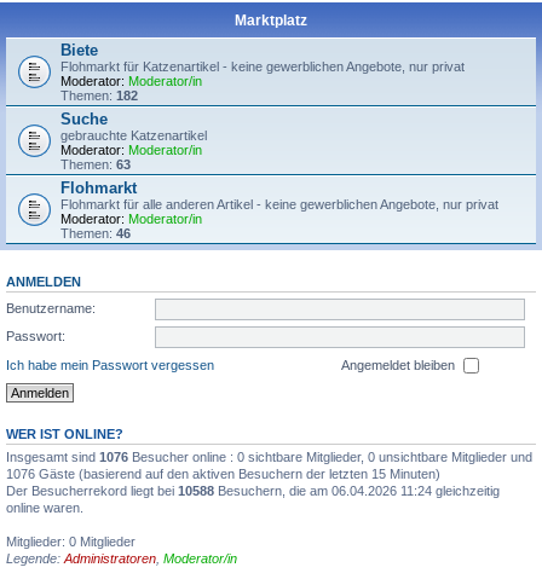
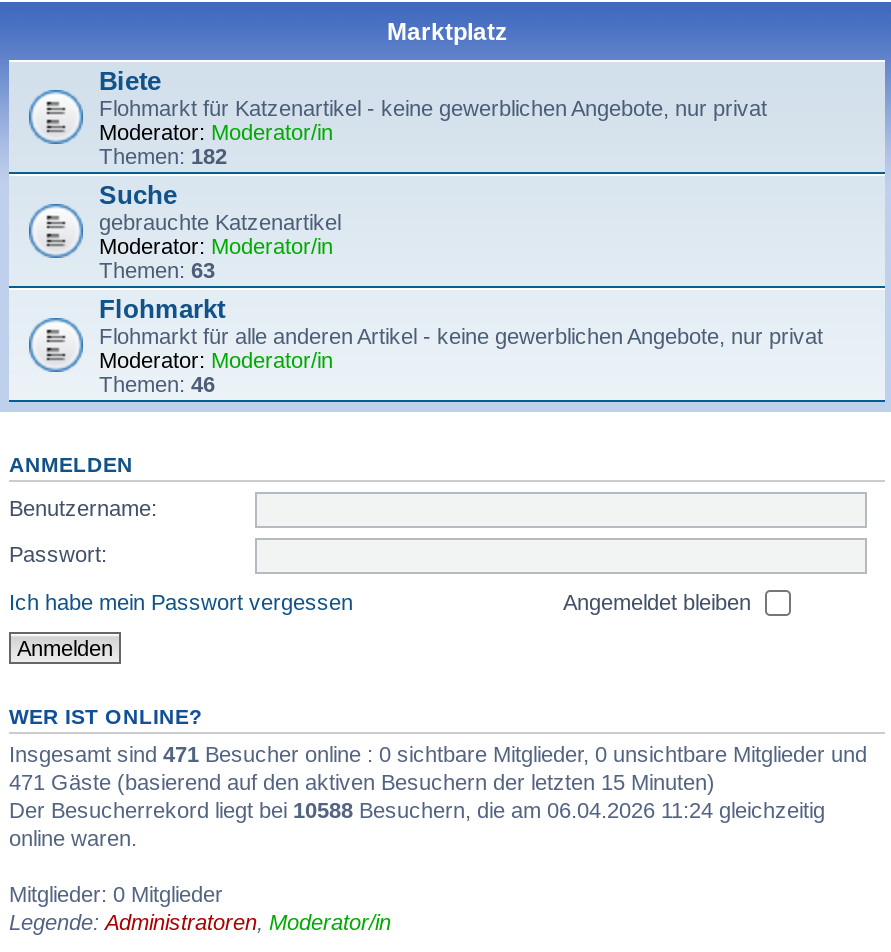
- Insgesamt sind 1076 Besucher online : 0 sichtbare Mitglieder, 0 unsichtbare Mitglieder und
+ Insgesamt sind 471 Besucher online : 0 sichtbare Mitglieder, 0 unsichtbare Mitglieder und

- 1076 Gäste (basierend auf den aktiven Besuchern der letzten 15 Minuten)
+ 471 Gäste (basierend auf den aktiven Besuchern der letzten 15 Minuten)
